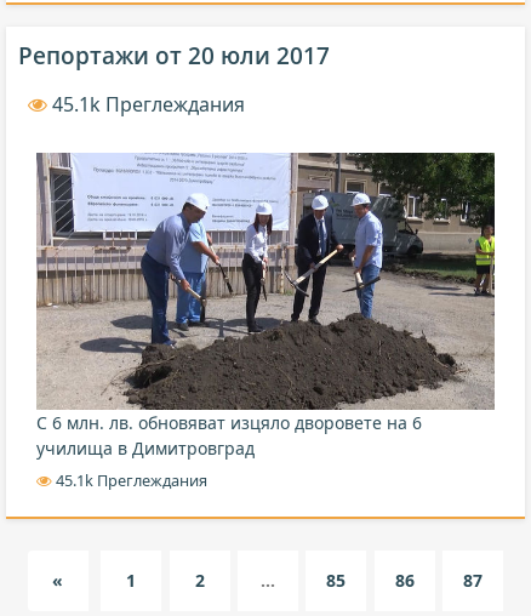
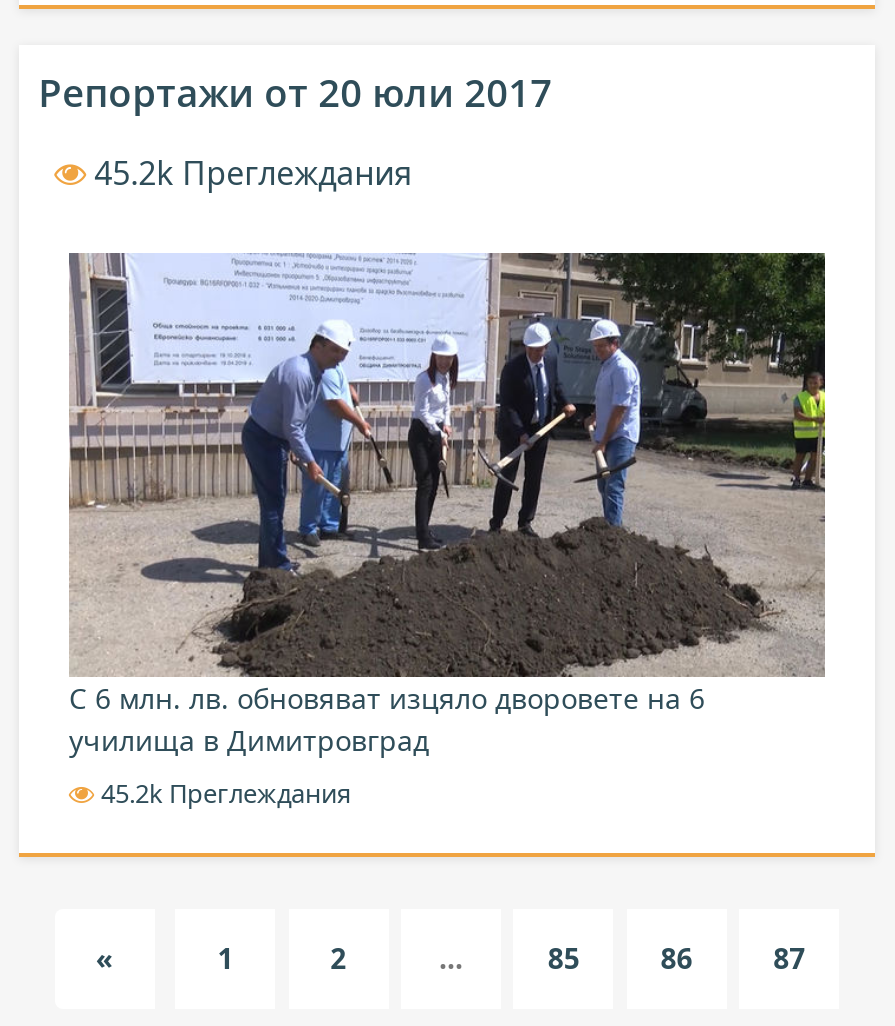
- 45.1k Преглеждания
+ 45.2k Преглеждания

- 45.1k Преглеждания
+ 45.2k Преглеждания
